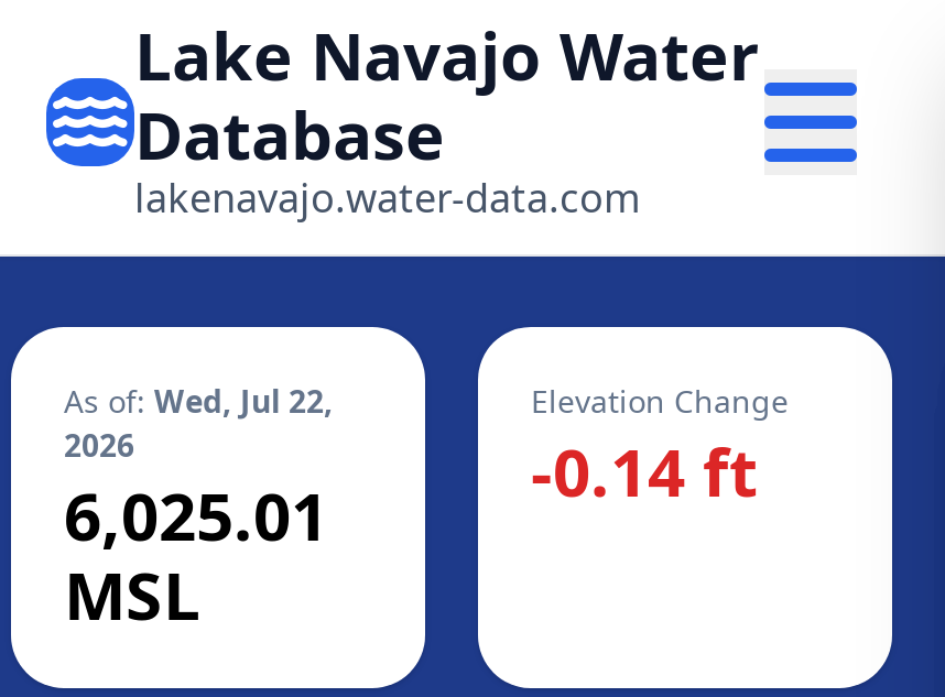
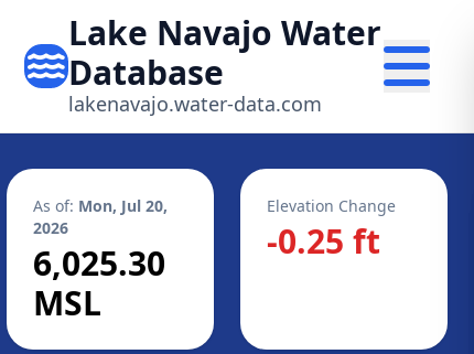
- As of: Wed, Jul 22,
+ As of: Mon, Jul 20,

- -0.14 ft
+ -0.25 ft

- 6,025.01
+ 6,025.30
